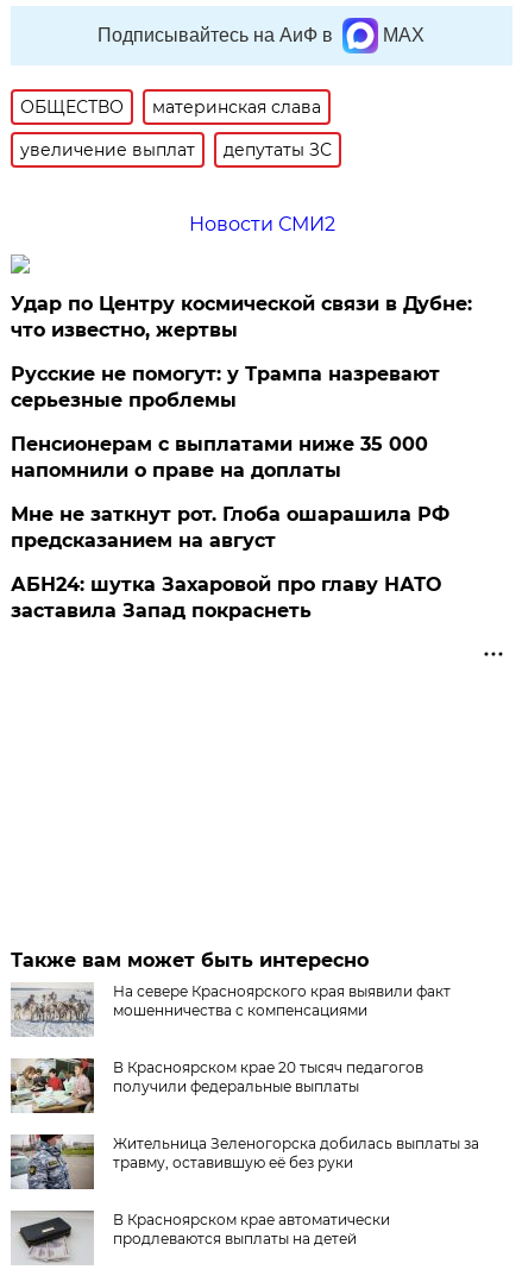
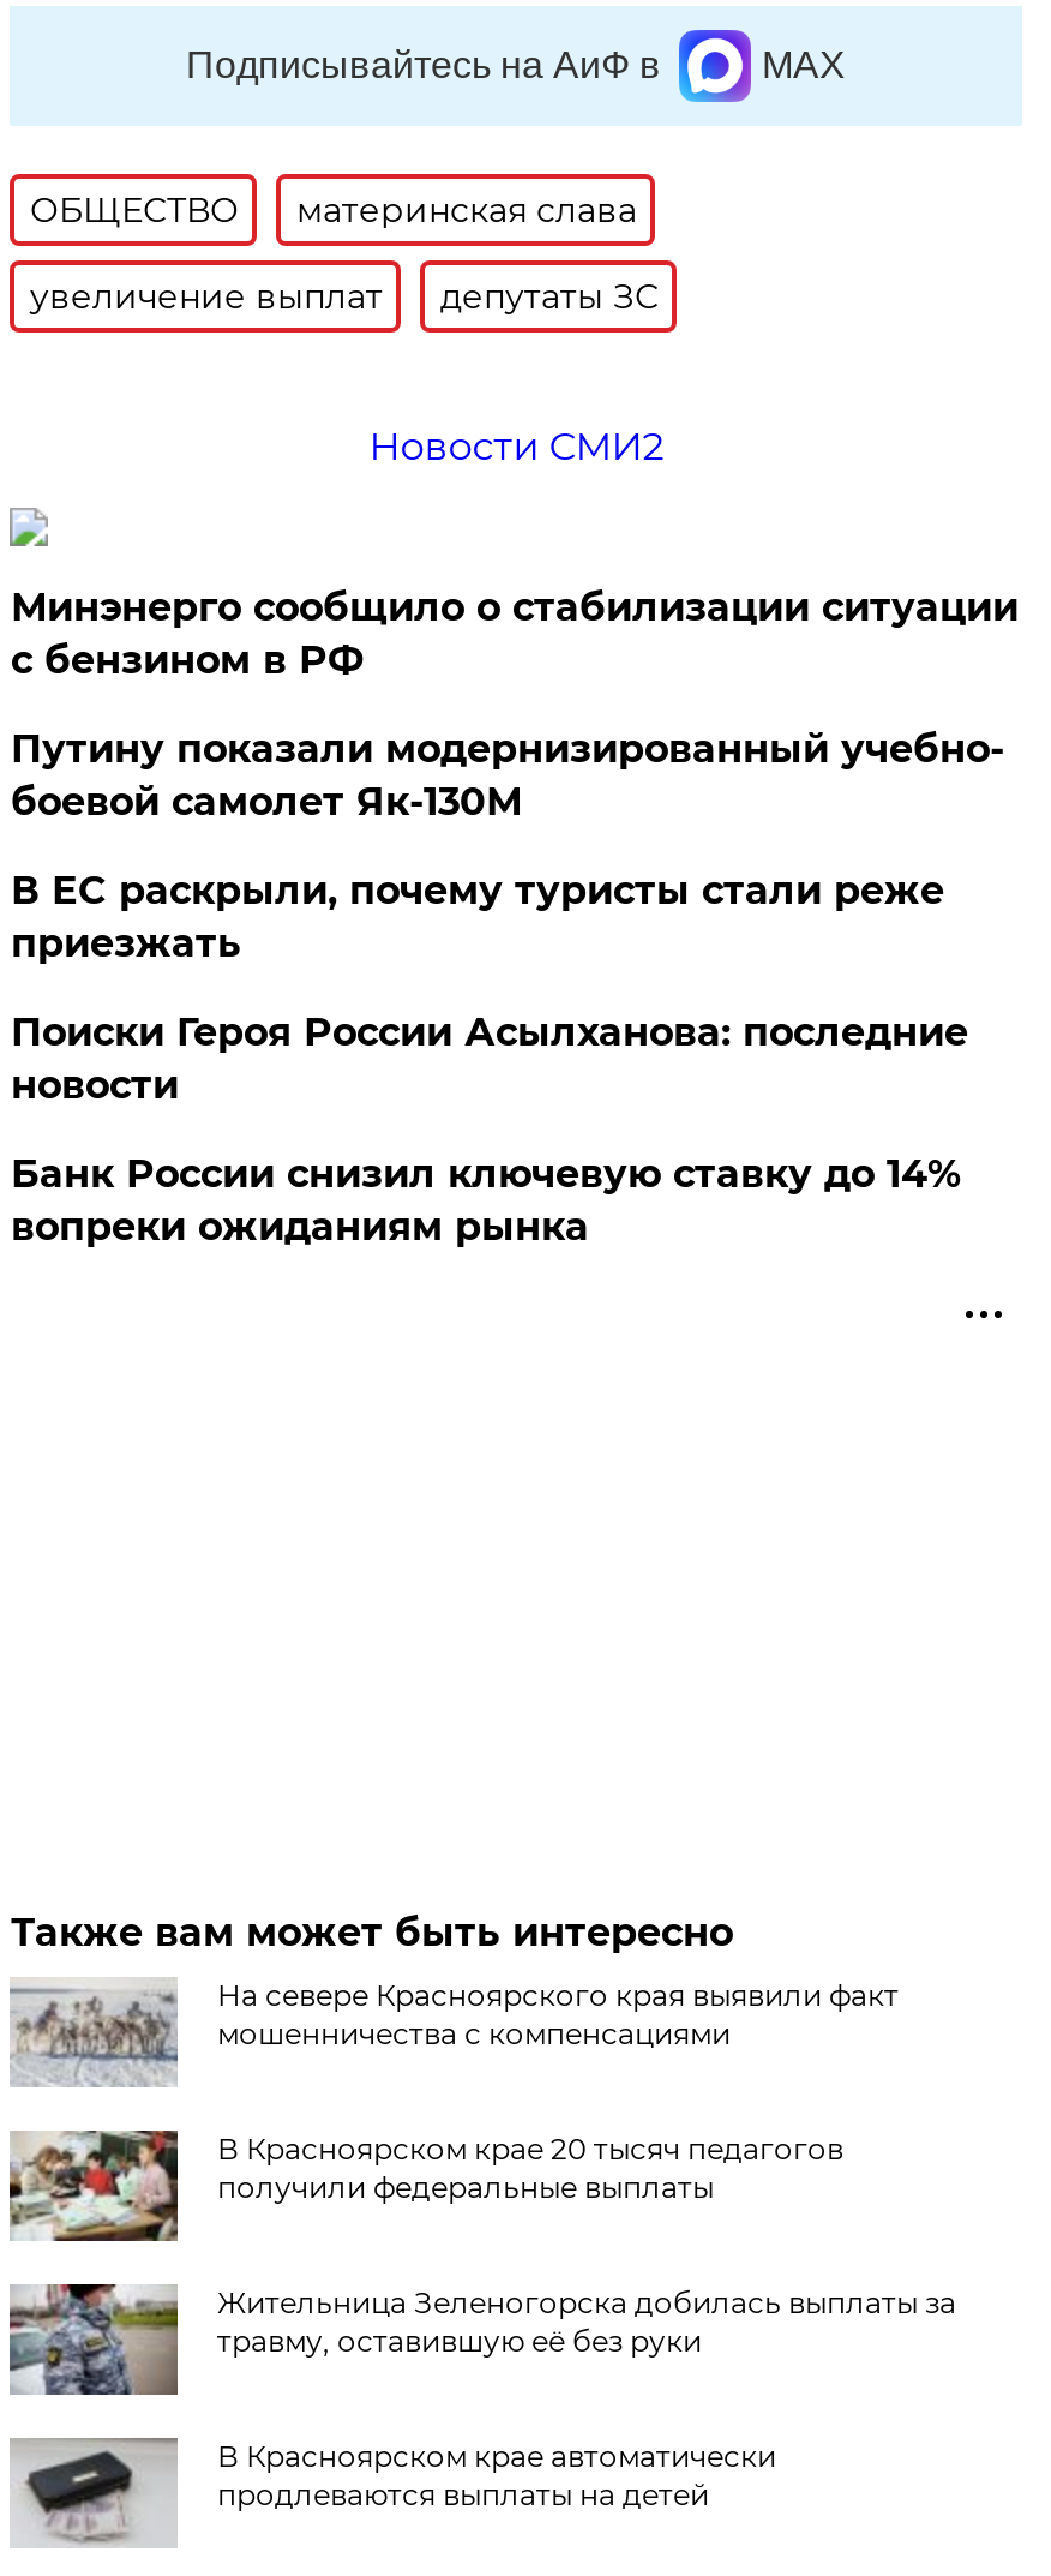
- Удар по Центру космической связи в Дубне:
- что известно, жертвы
+ Минэнерго сообщило о стабилизации ситуации
+ с бензином в РФ

- Русские не помогут: у Трампа назревают
- серьезные проблемы
+ Путину показали модернизированный учебно-
+ боевой самолет Як-130М

- Пенсионерам с выплатами ниже 35 000
- напомнили о праве на доплаты
+ В ЕС раскрыли, почему туристы стали реже
+ приезжать

- Мне не заткнут рот. Глоба ошарашила РФ
- предсказанием на август
+ Поиски Героя России Асылханова: последние
+ новости

- АБН24: шутка Захаровой про главу НАТО
- заставила Запад покраснеть
+ Банк России снизил ключевую ставку до 14%
+ вопреки ожиданиям рынка
